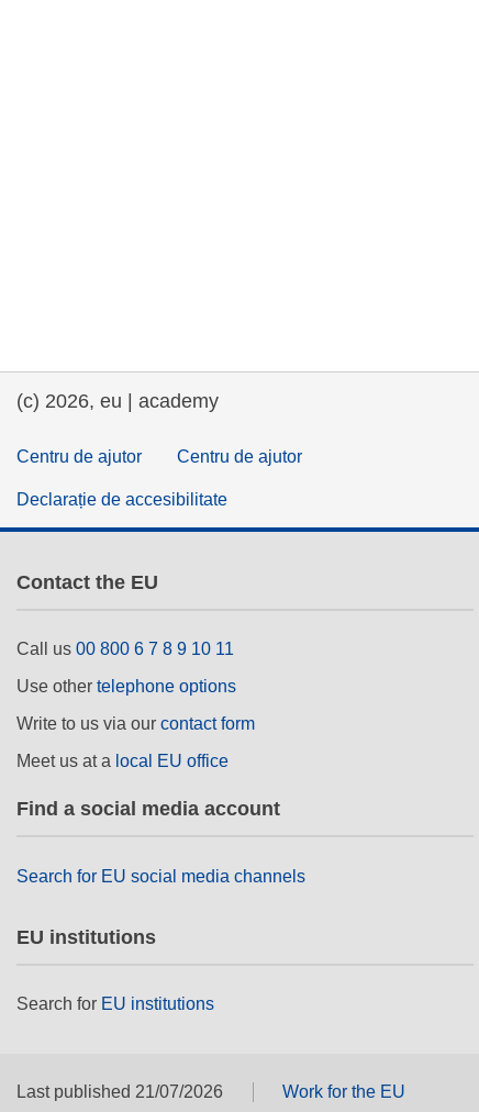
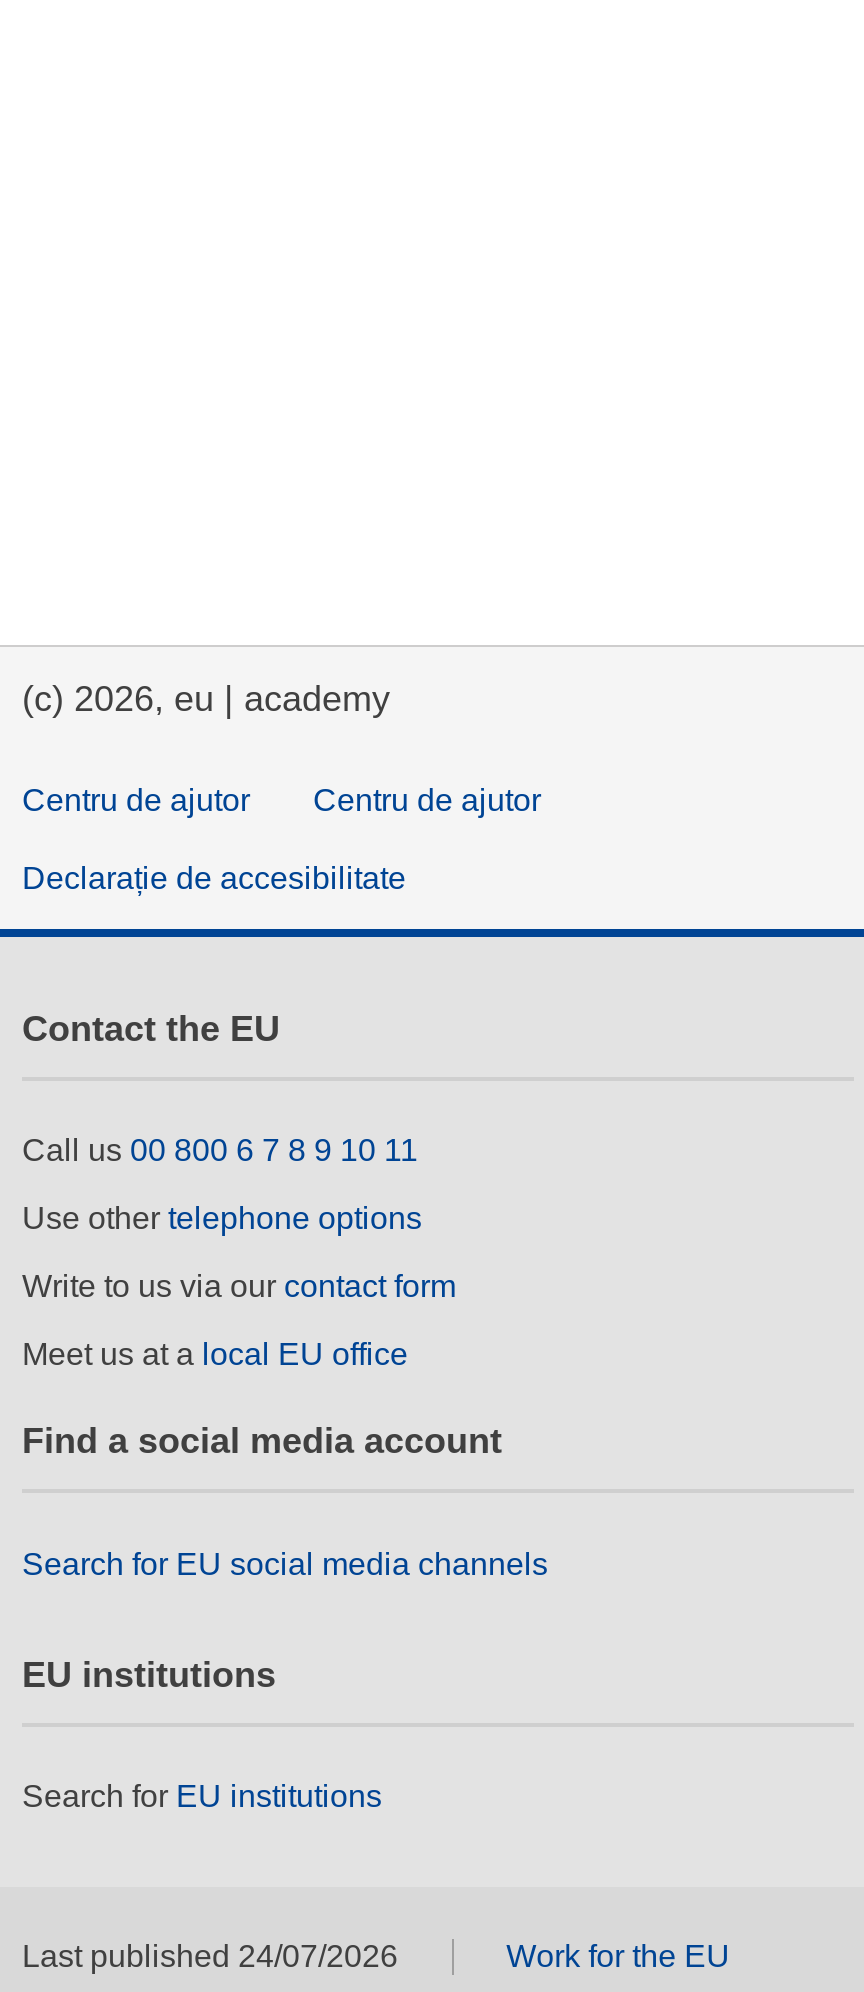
- Last published 21/07/2026
+ Last published 24/07/2026
